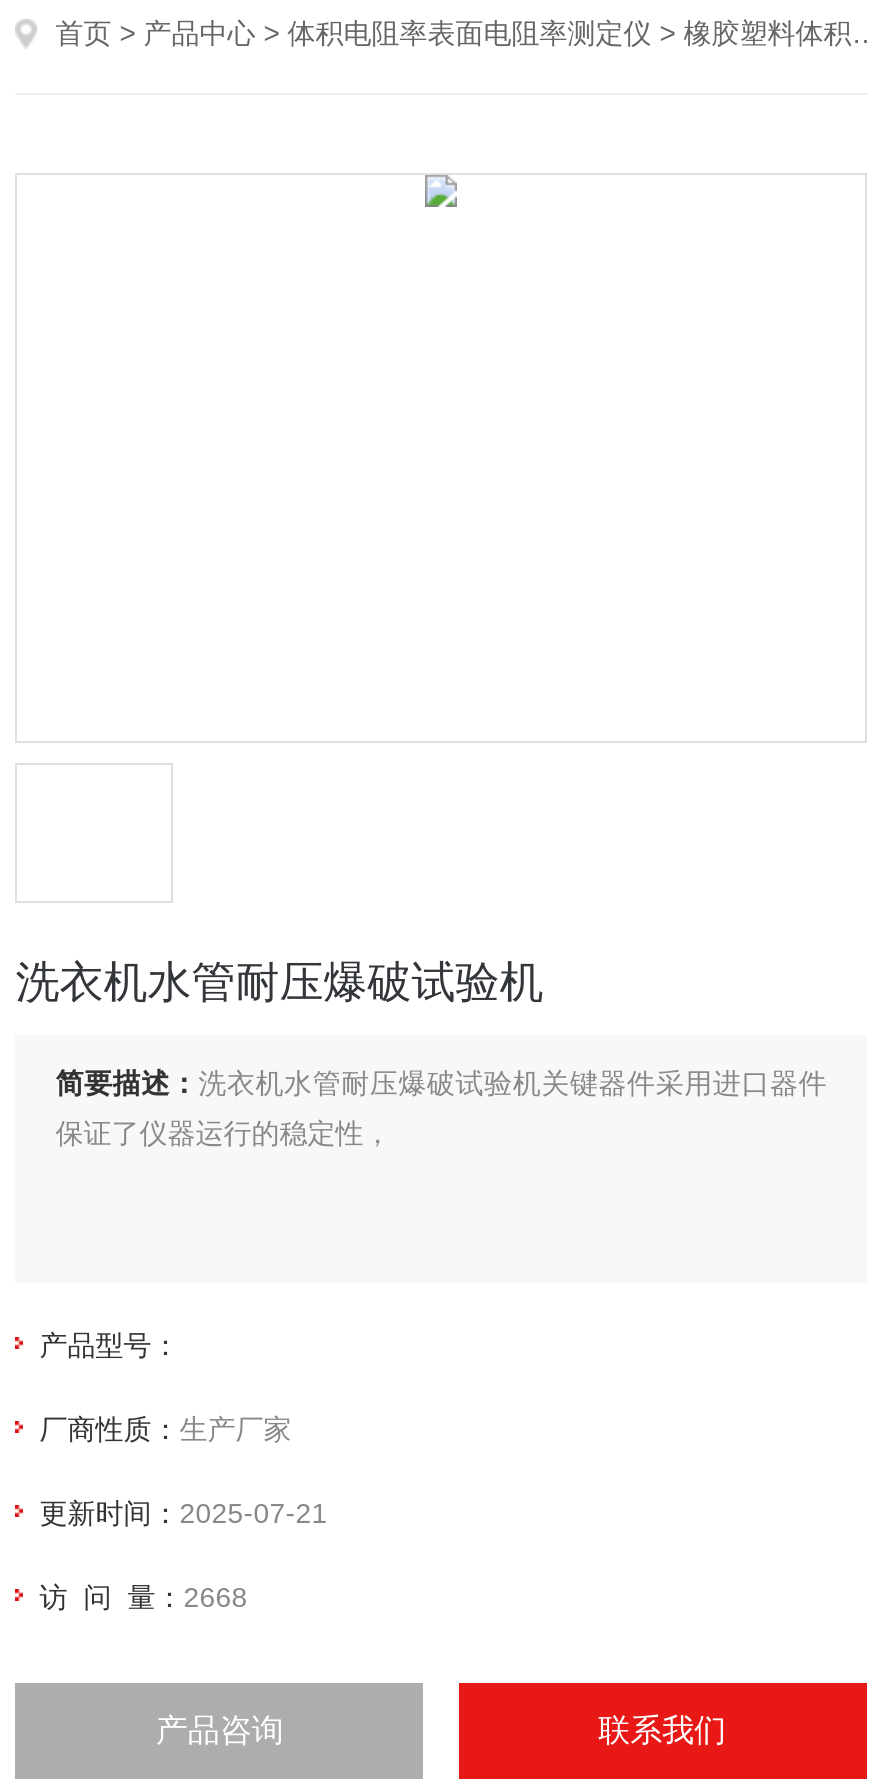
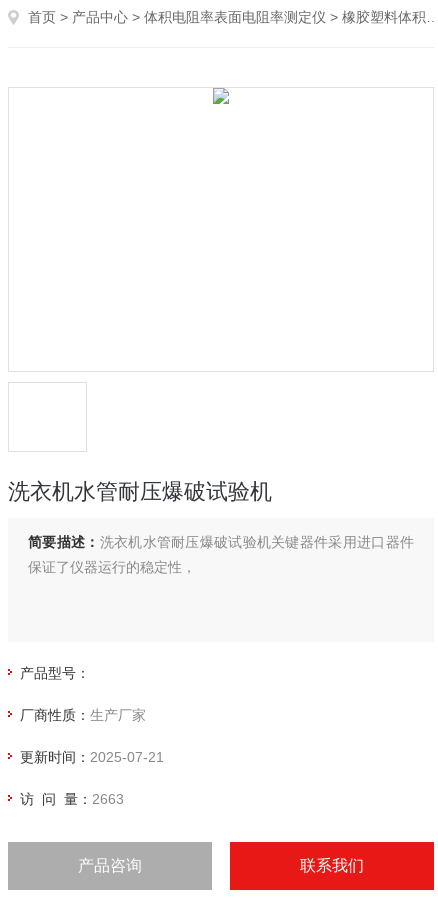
- 访 问 量：2668
+ 访 问 量：2663
